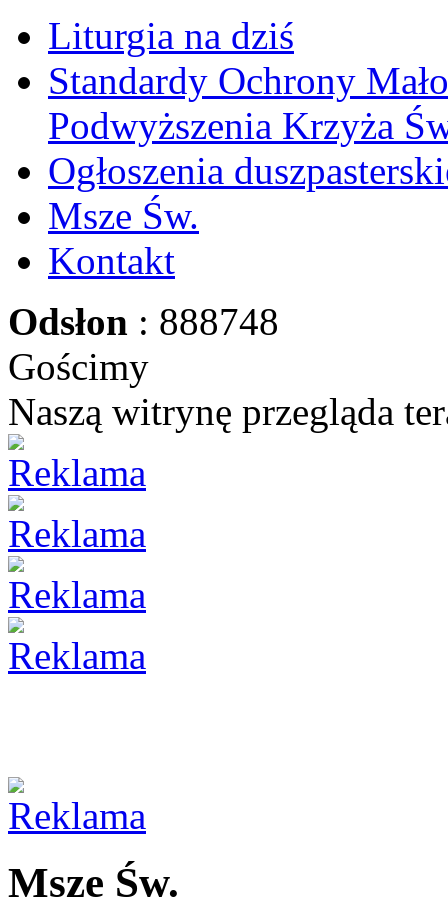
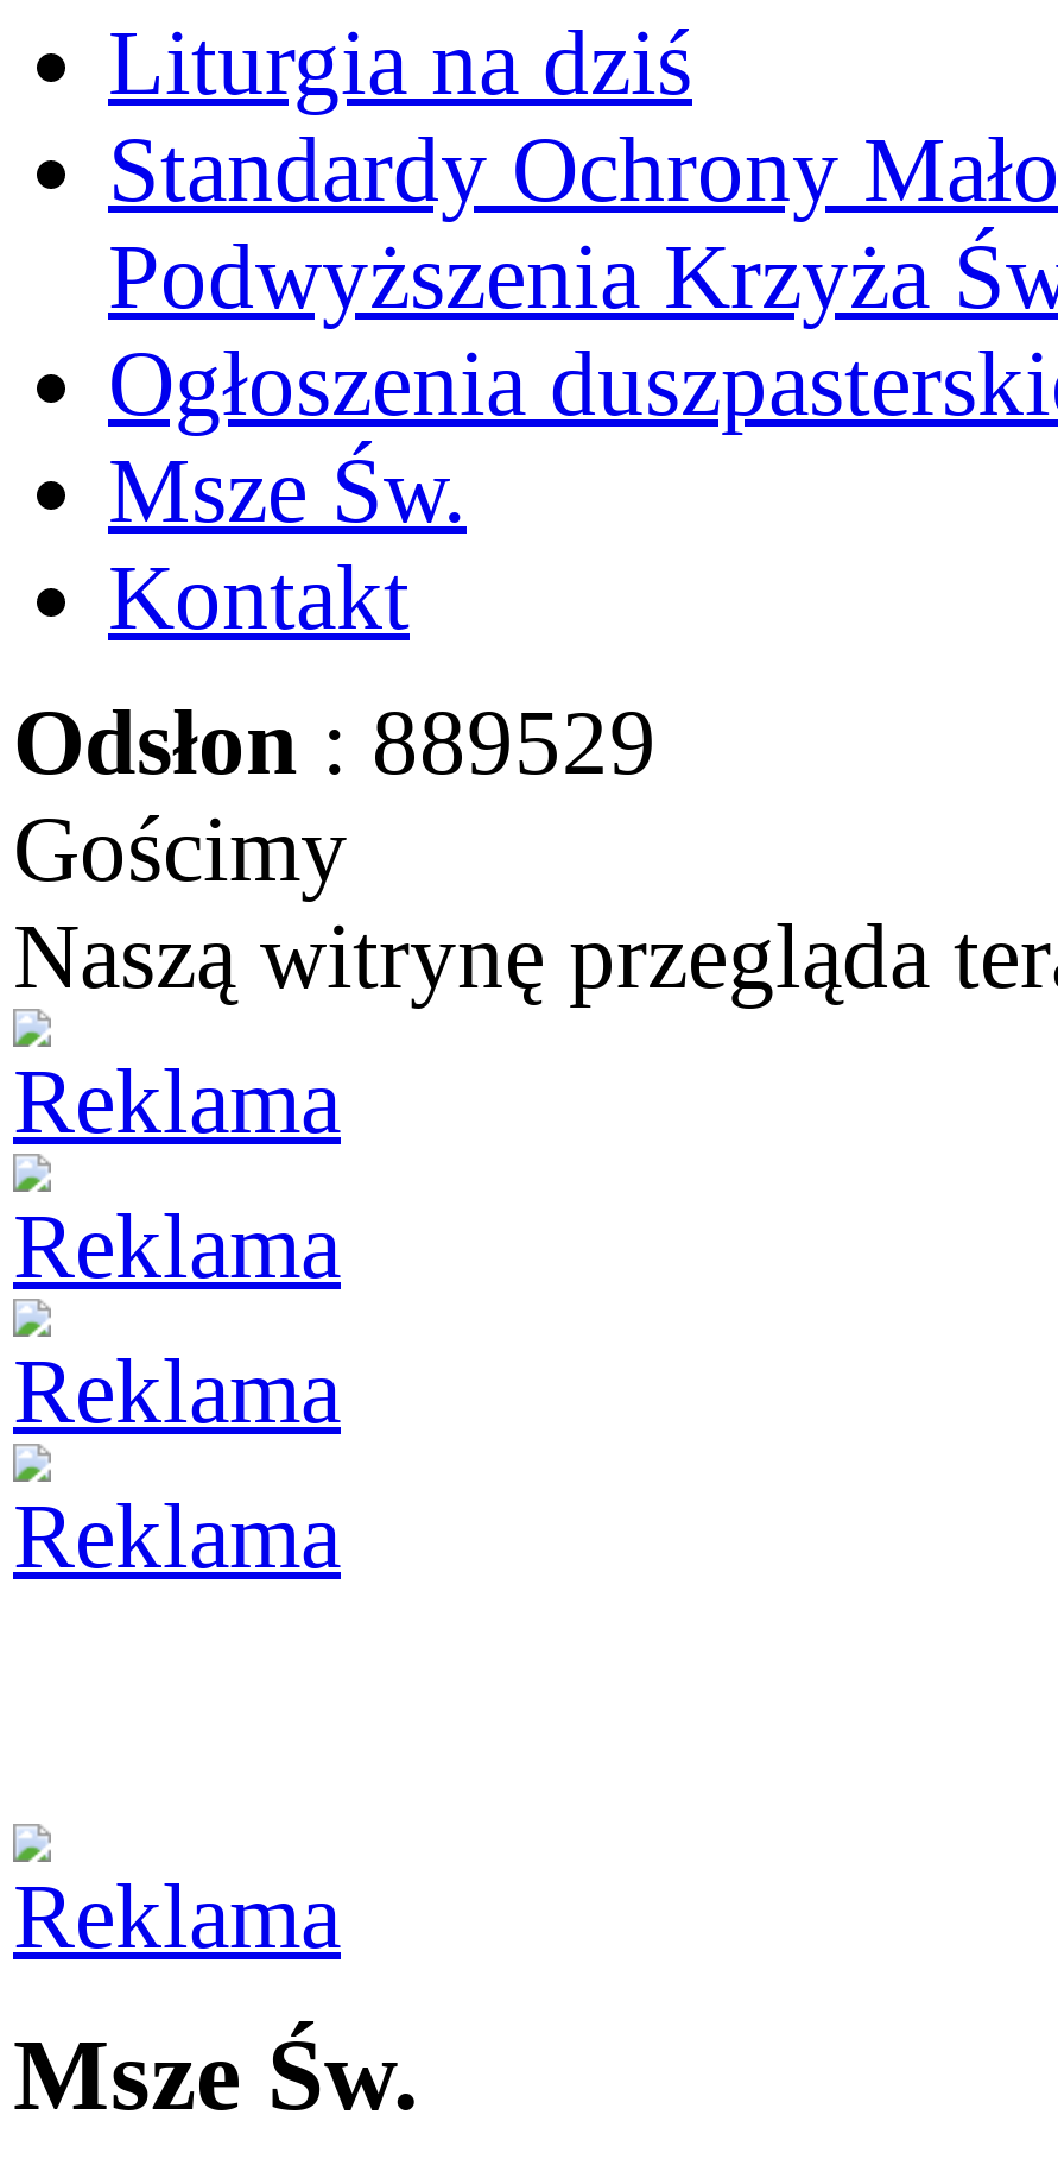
- Odsłon: 888748
+ Odsłon: 889529
